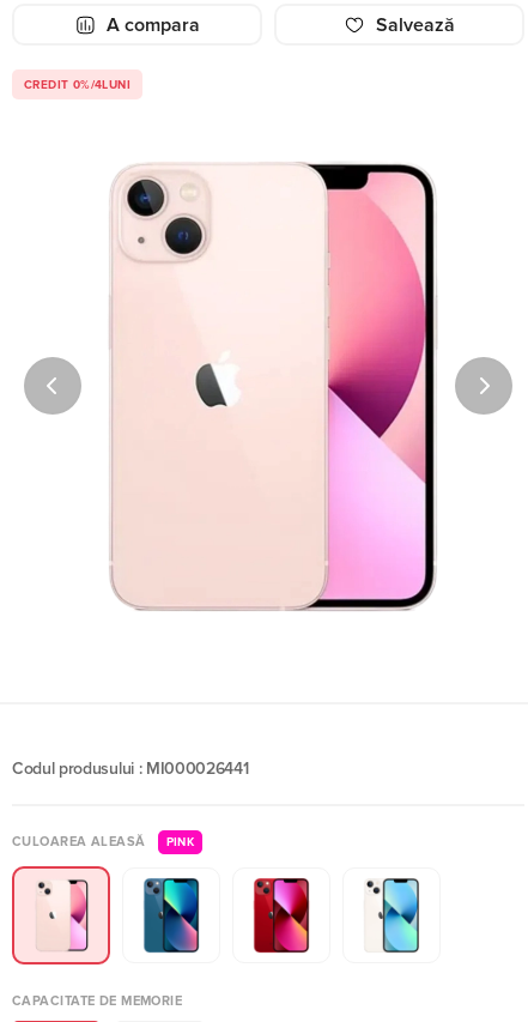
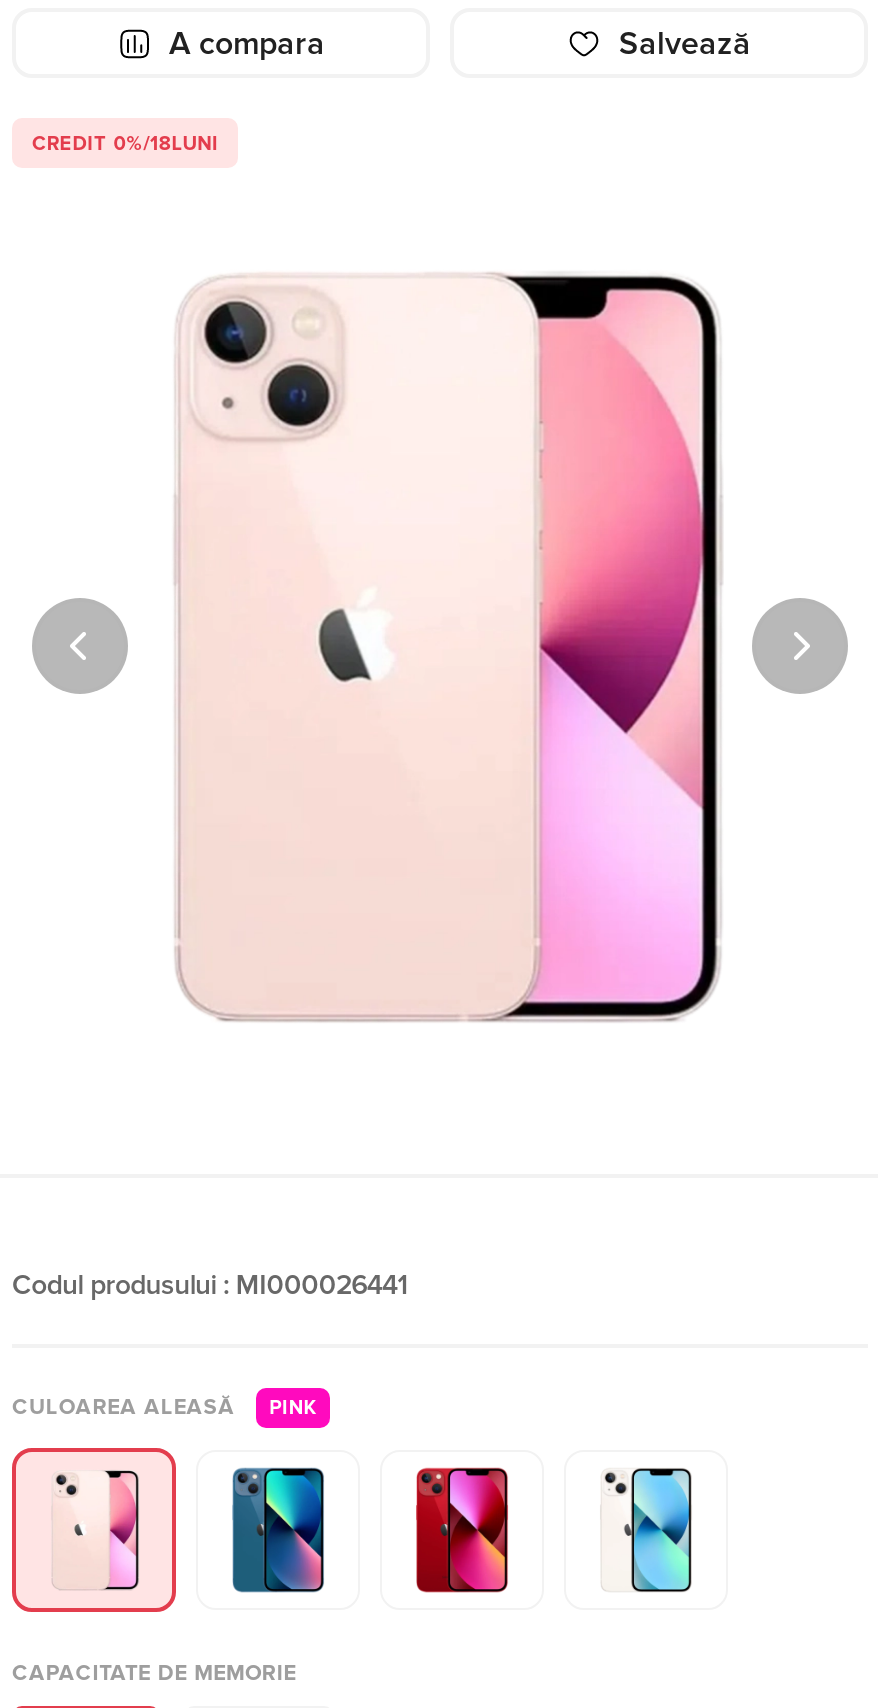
- CREDIT 0%/4LUNI
+ CREDIT 0%/18LUNI
